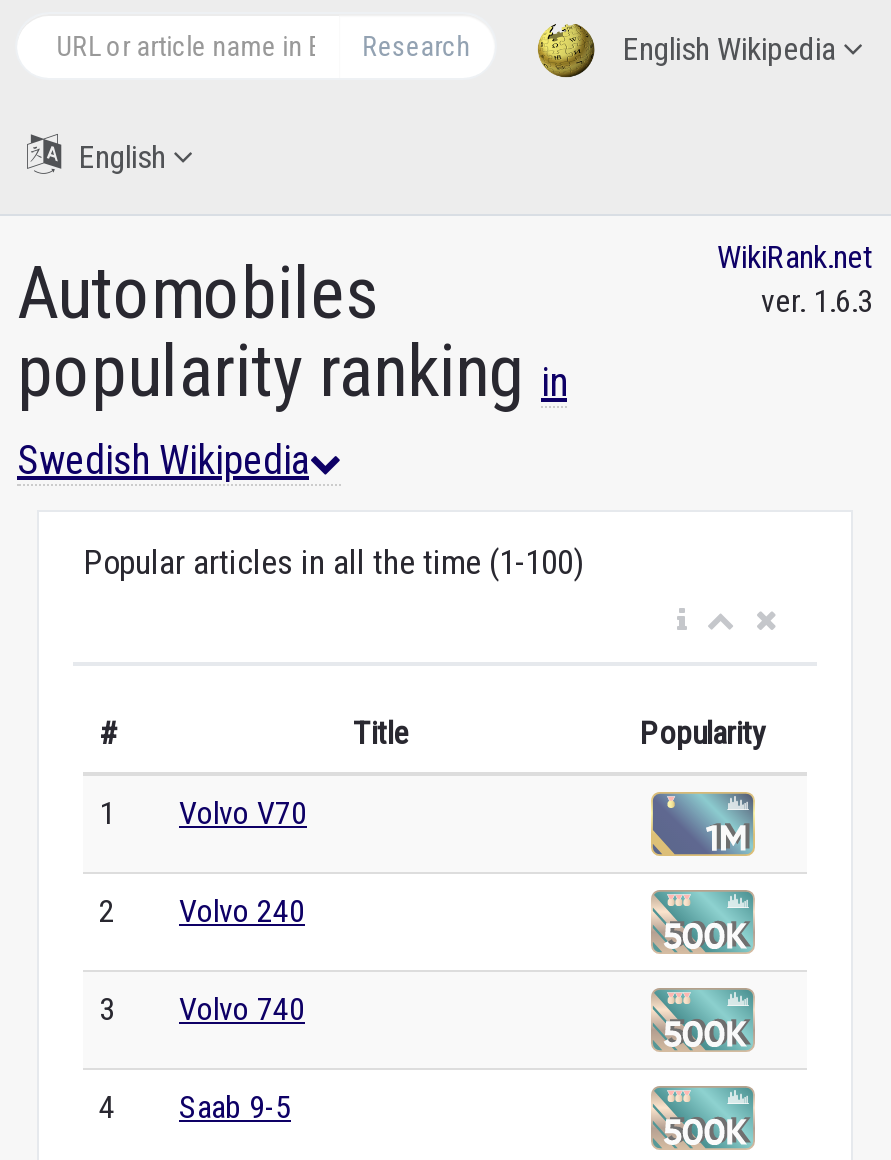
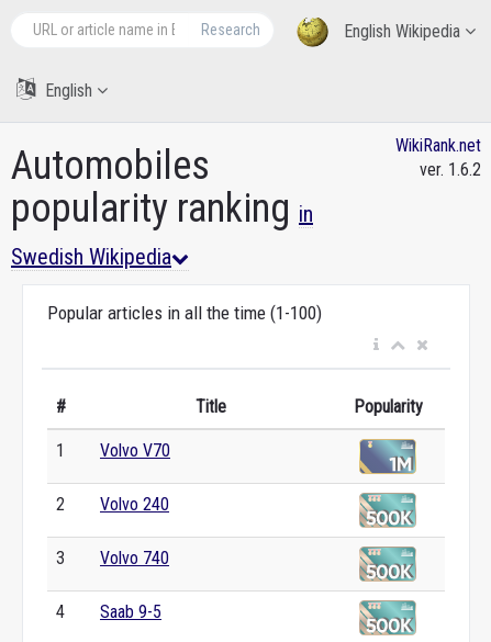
- ver. 1.6.3
+ ver. 1.6.2
